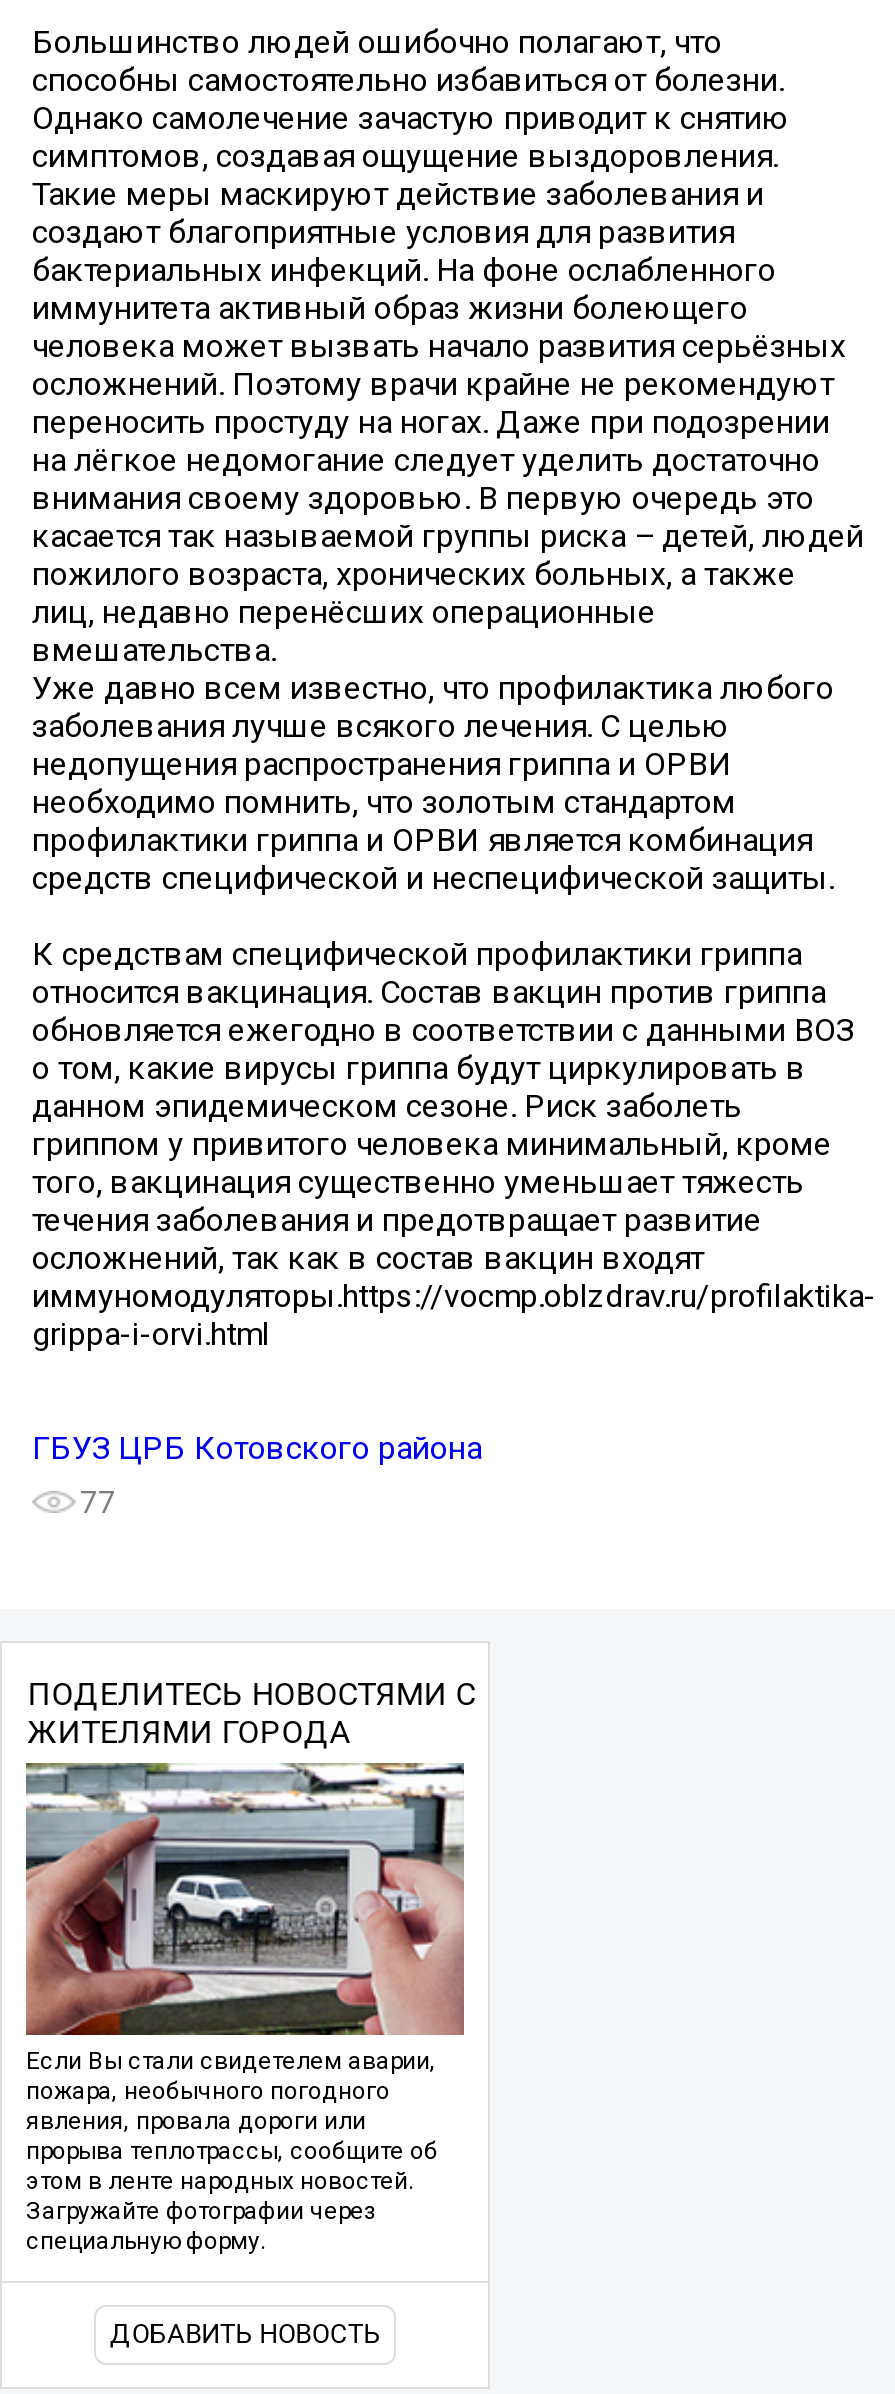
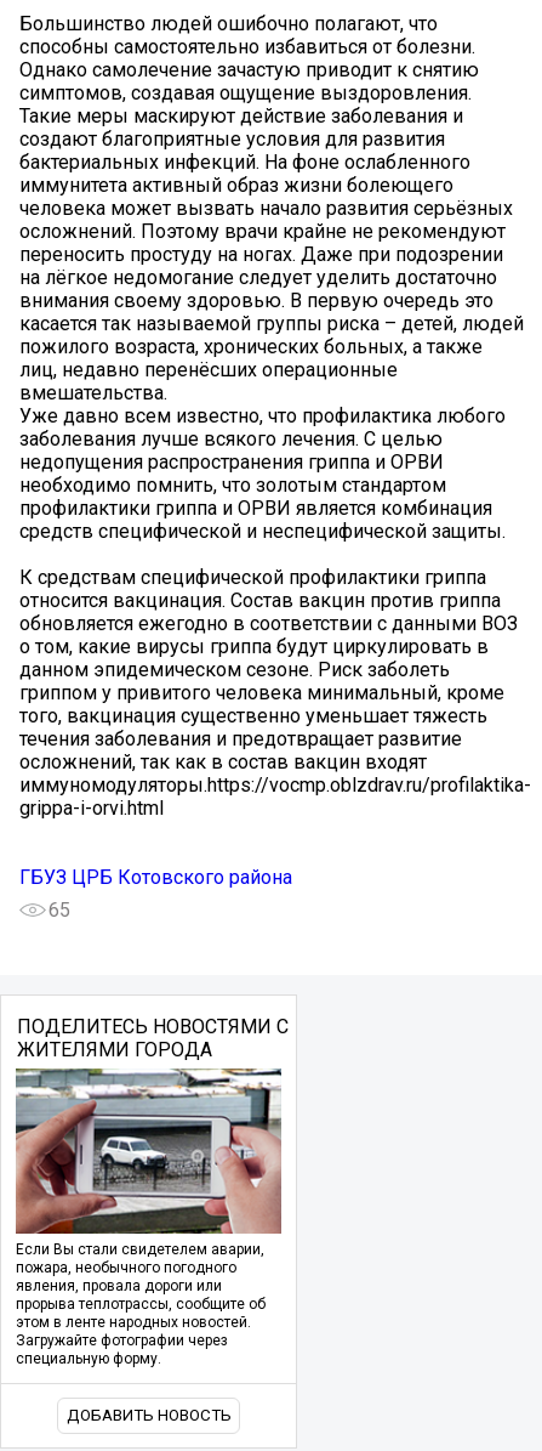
- 77
+ 65
